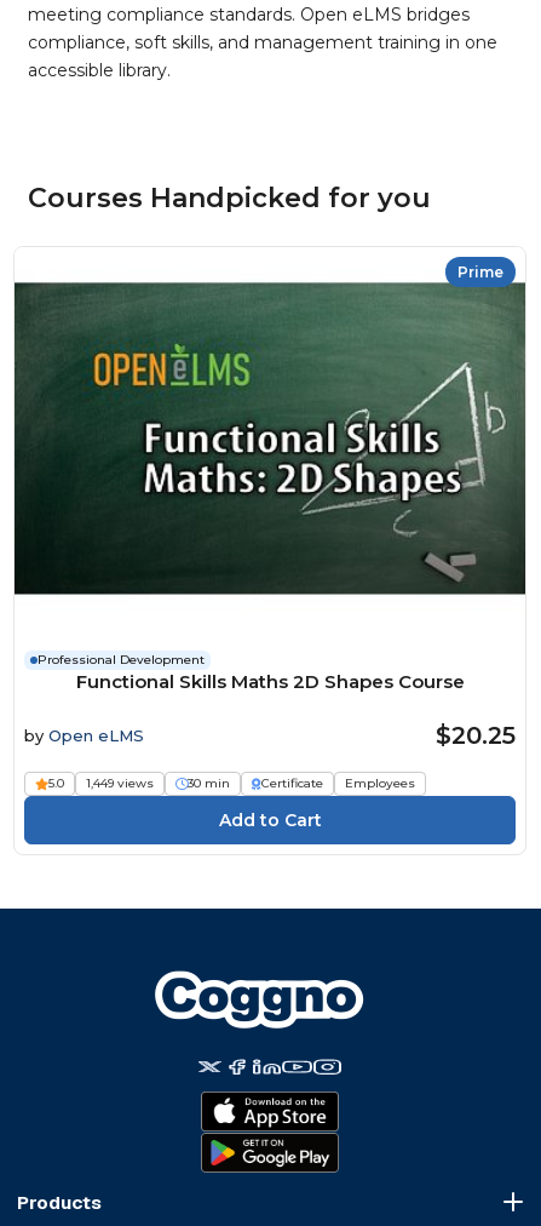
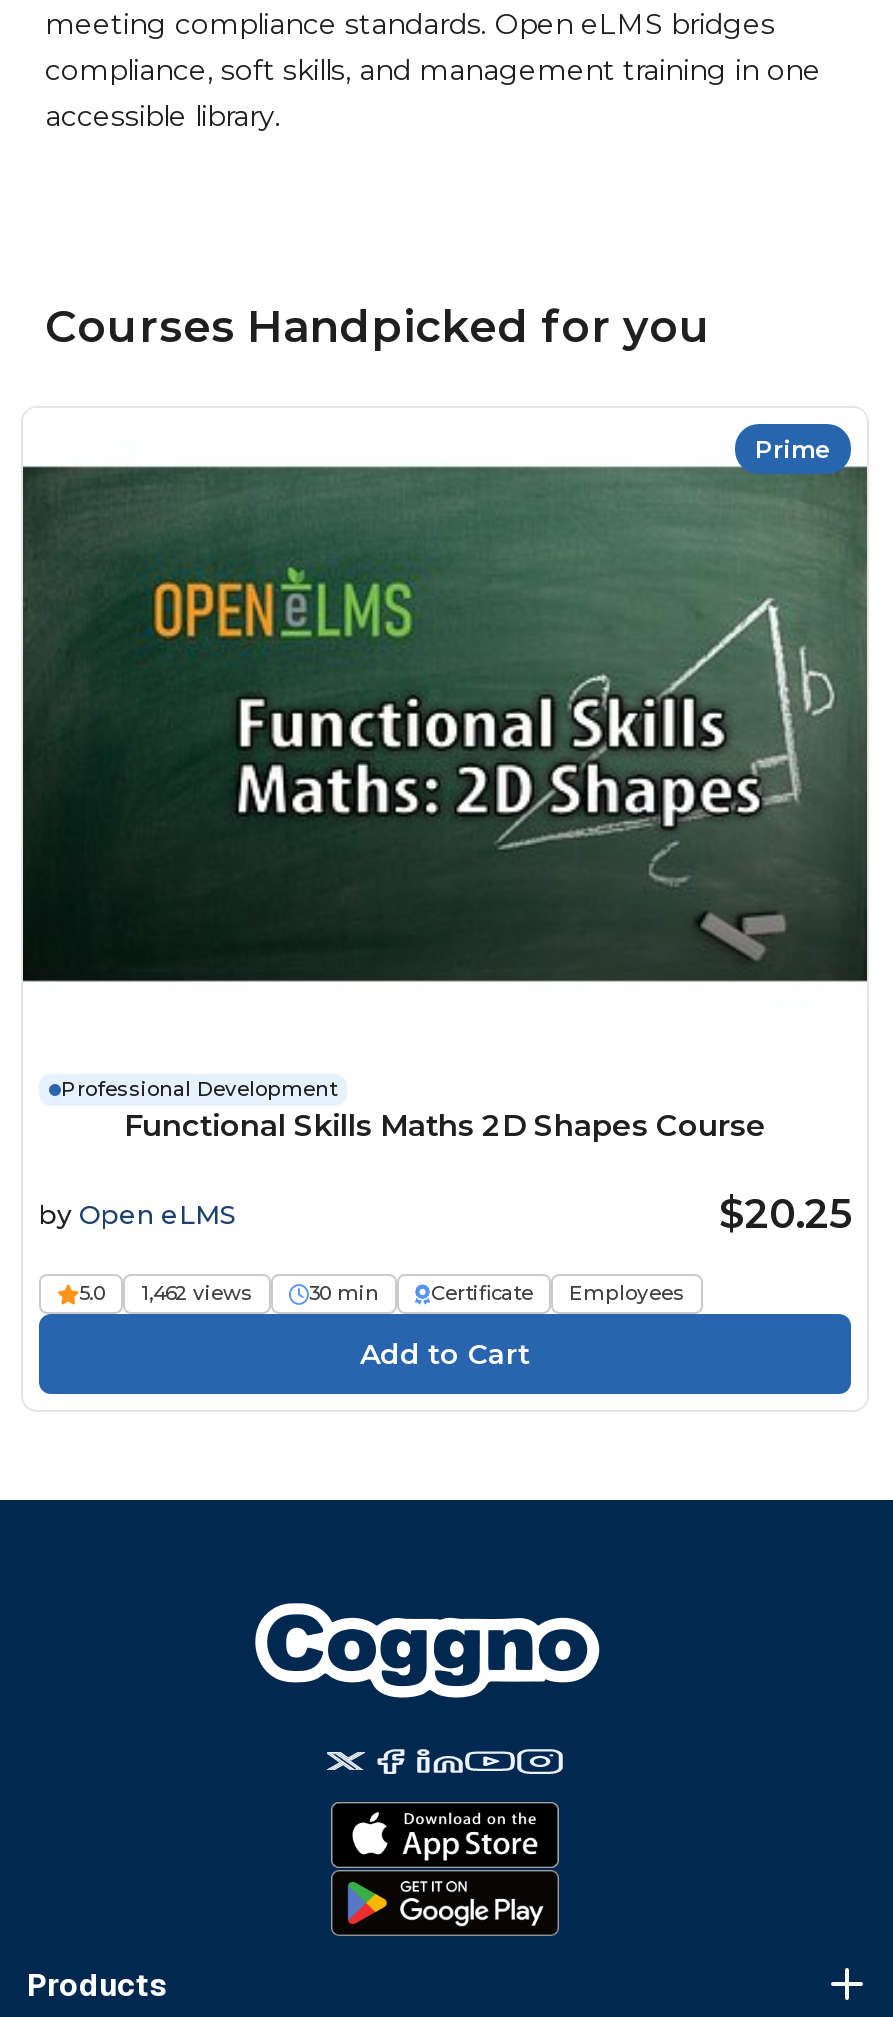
- 5.0 1,449 views
+ 5.0 1,462 views
